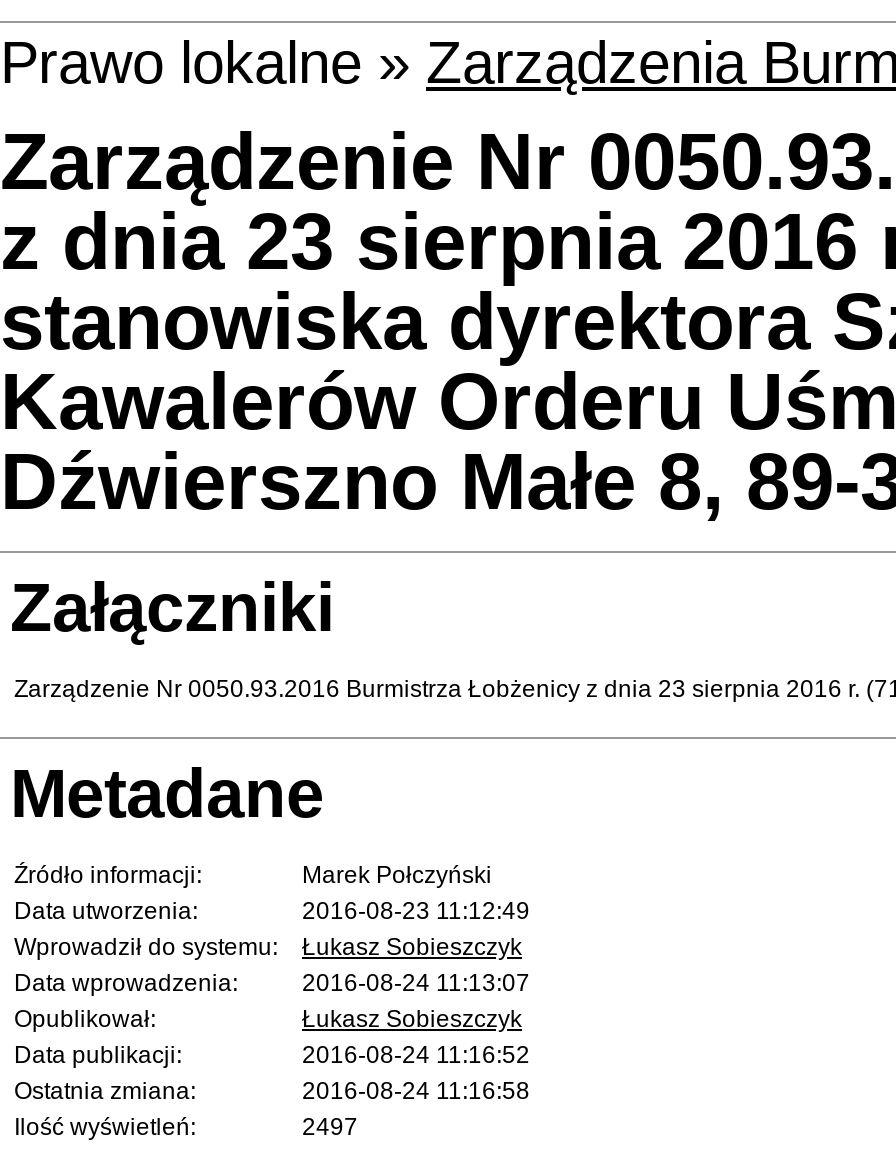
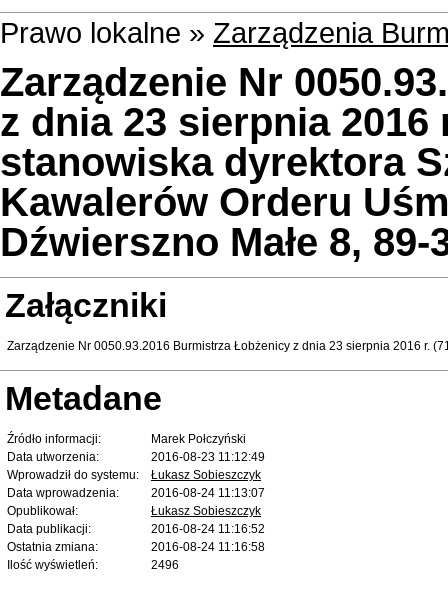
- 2497
+ 2496
